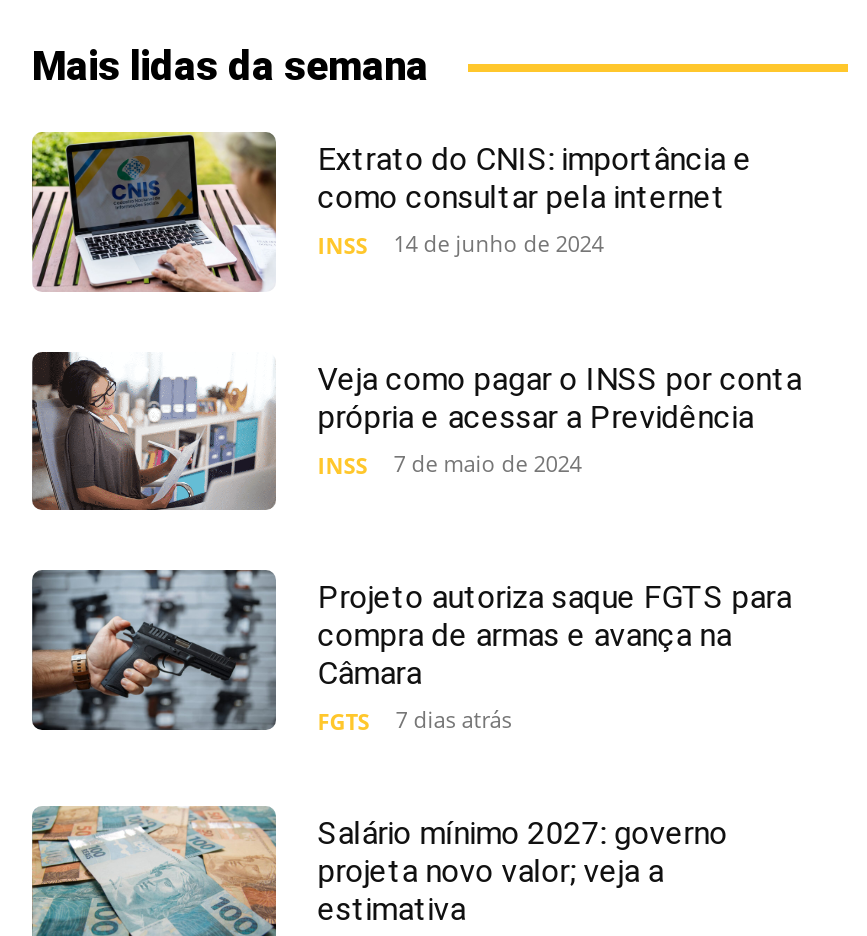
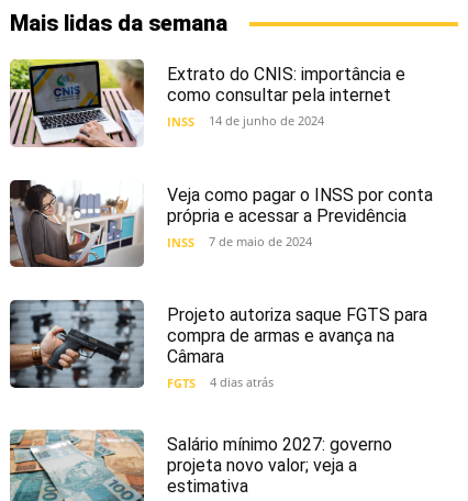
- FGTS 7 dias atrás
+ FGTS 4 dias atrás
